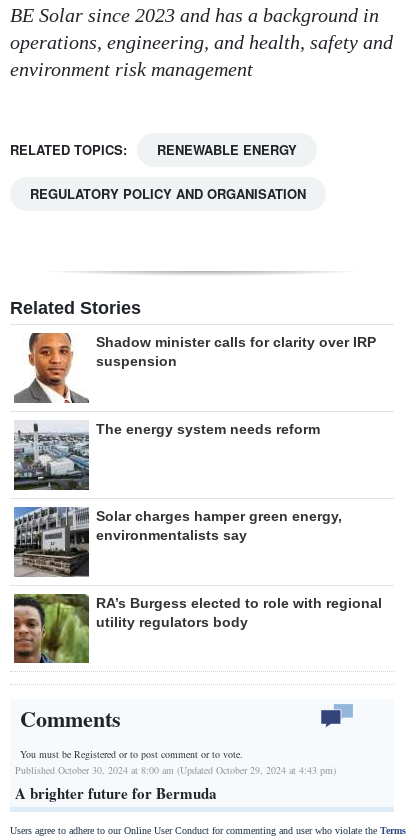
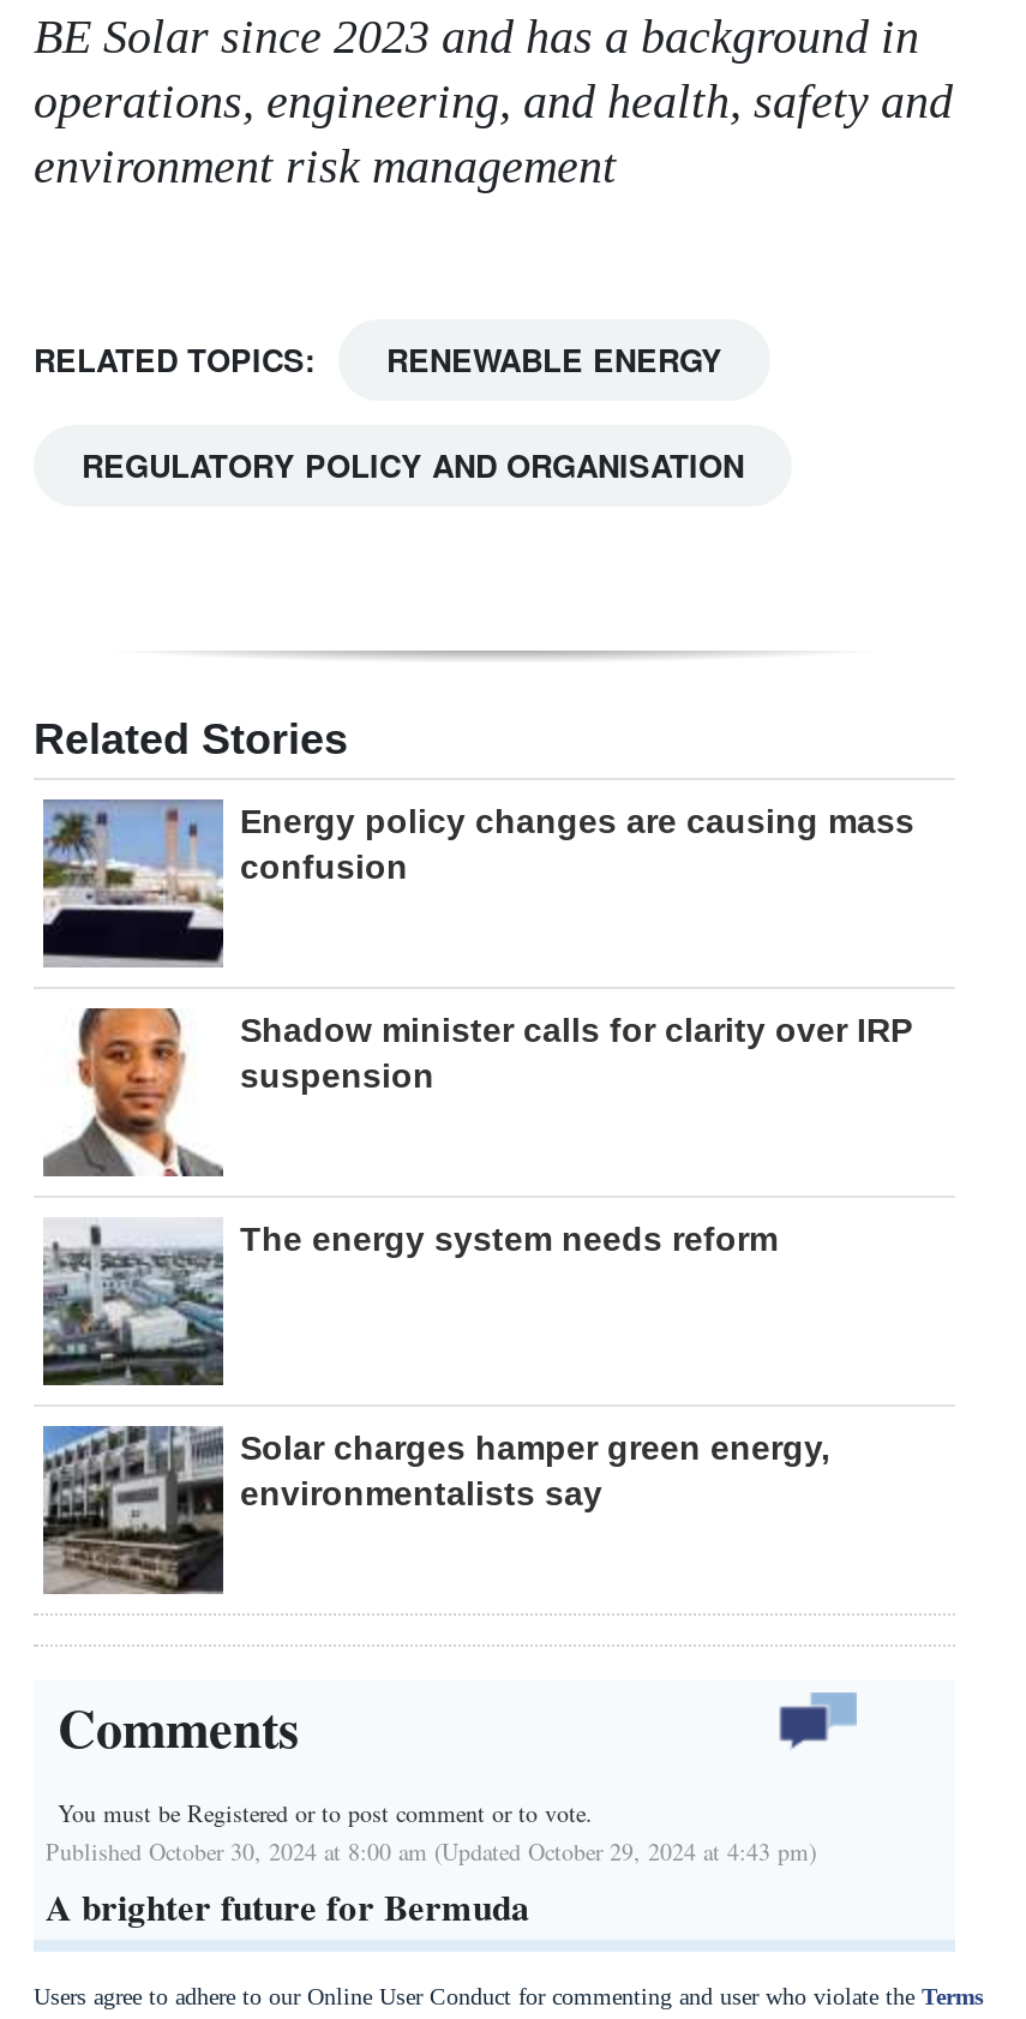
+ [image]
+ Energy policy changes are causing mass
+ confusion

moved down: [image] | Shadow minister calls for clarity over IRP | suspension | The energy system needs reform | Solar charges hamper green energy, | environmentalists say

moved down: [image]

- [image]
- RA’s Burgess elected to role with regional
- utility regulators body
